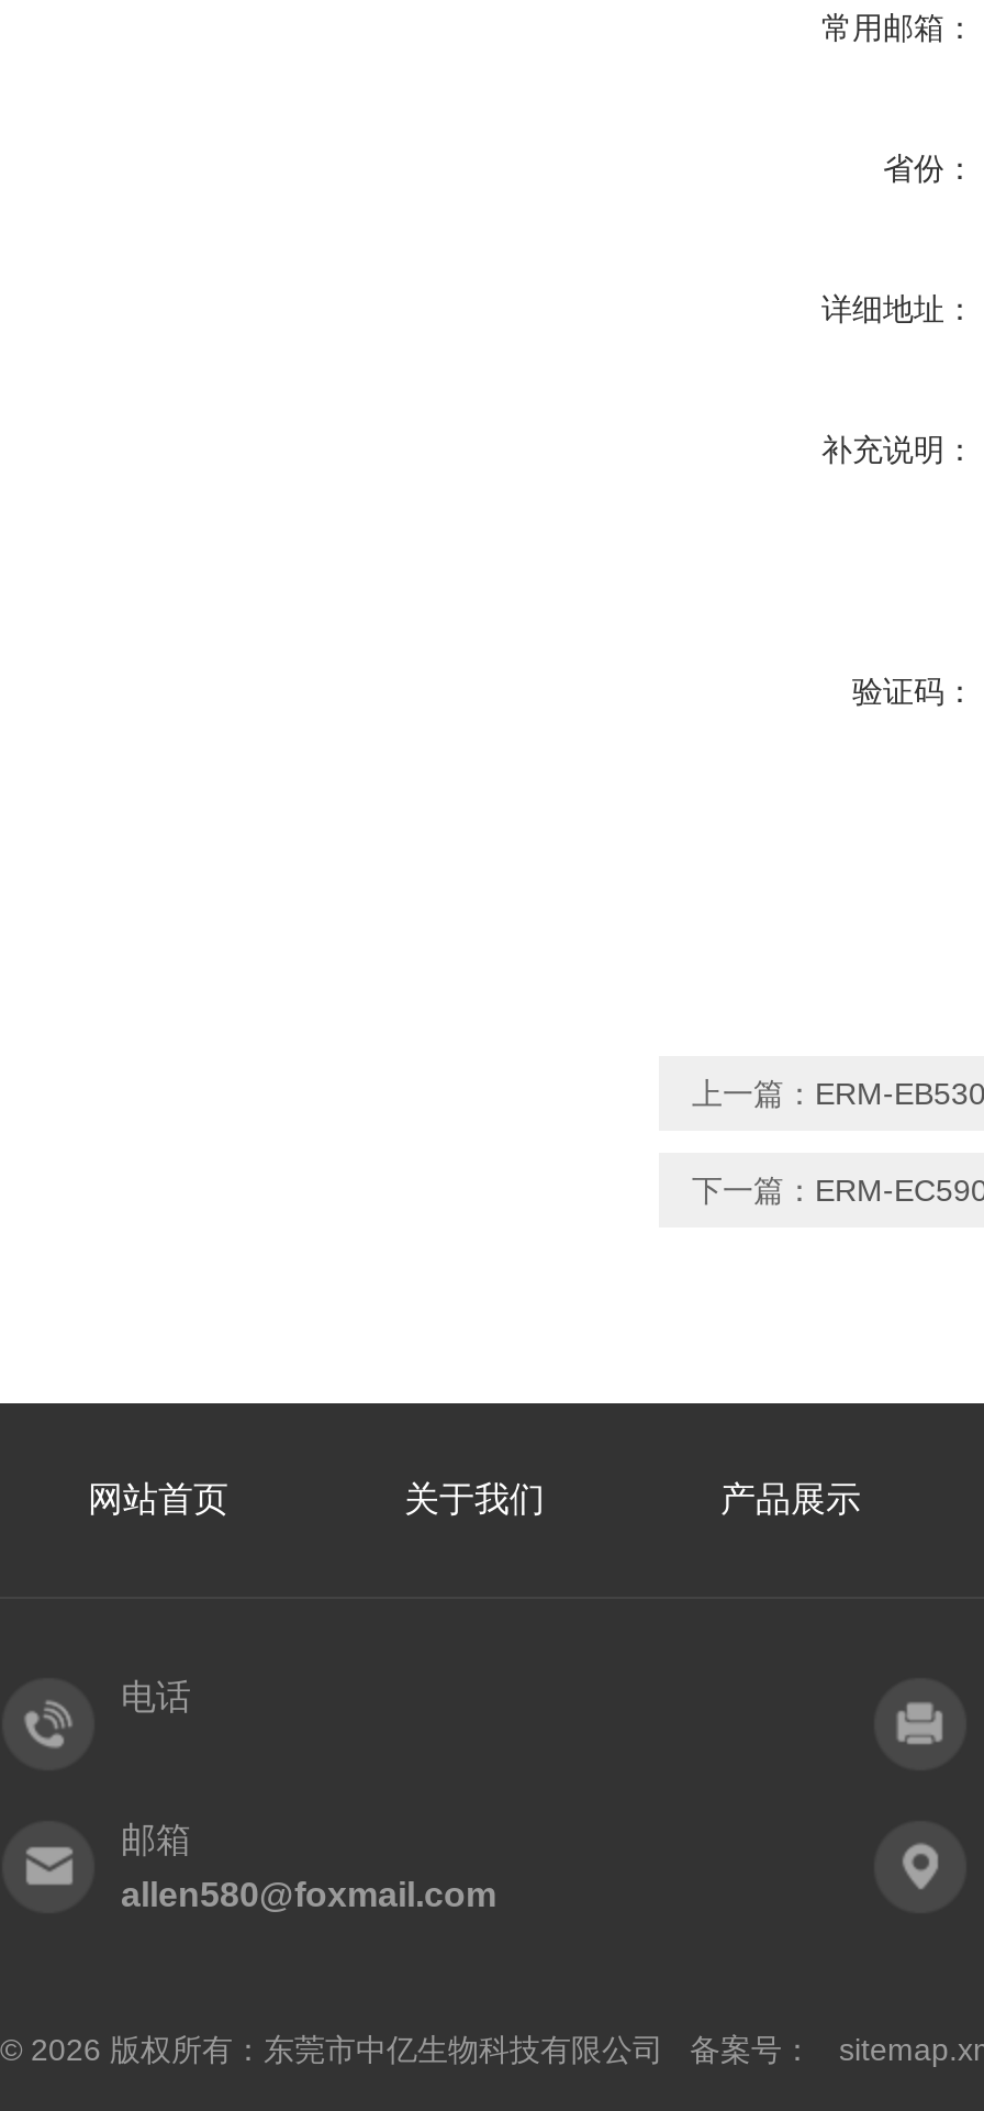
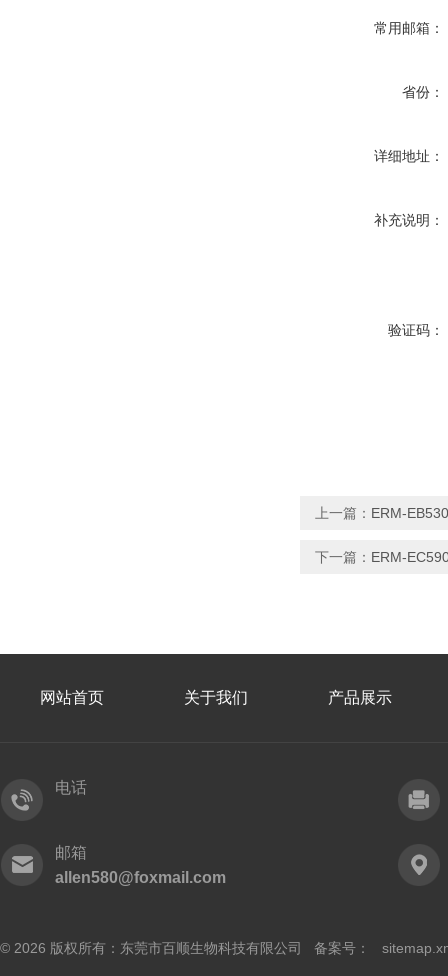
- © 2026 版权所有：东莞市中亿生物科技有限公司 备案号：
+ © 2026 版权所有：东莞市百顺生物科技有限公司 备案号：
